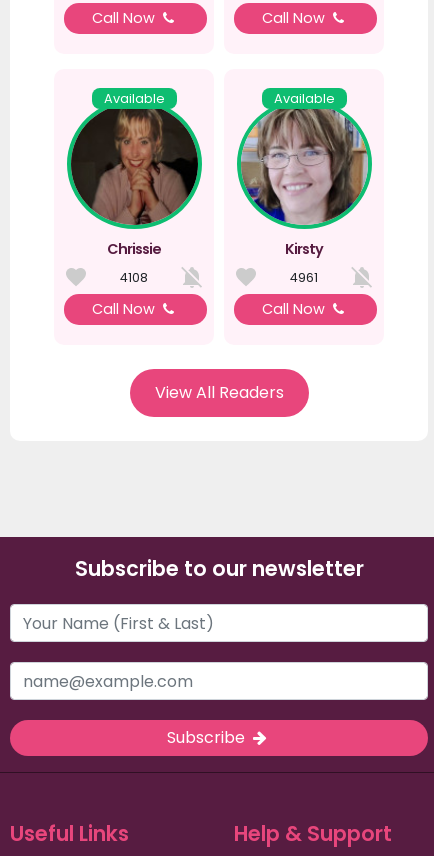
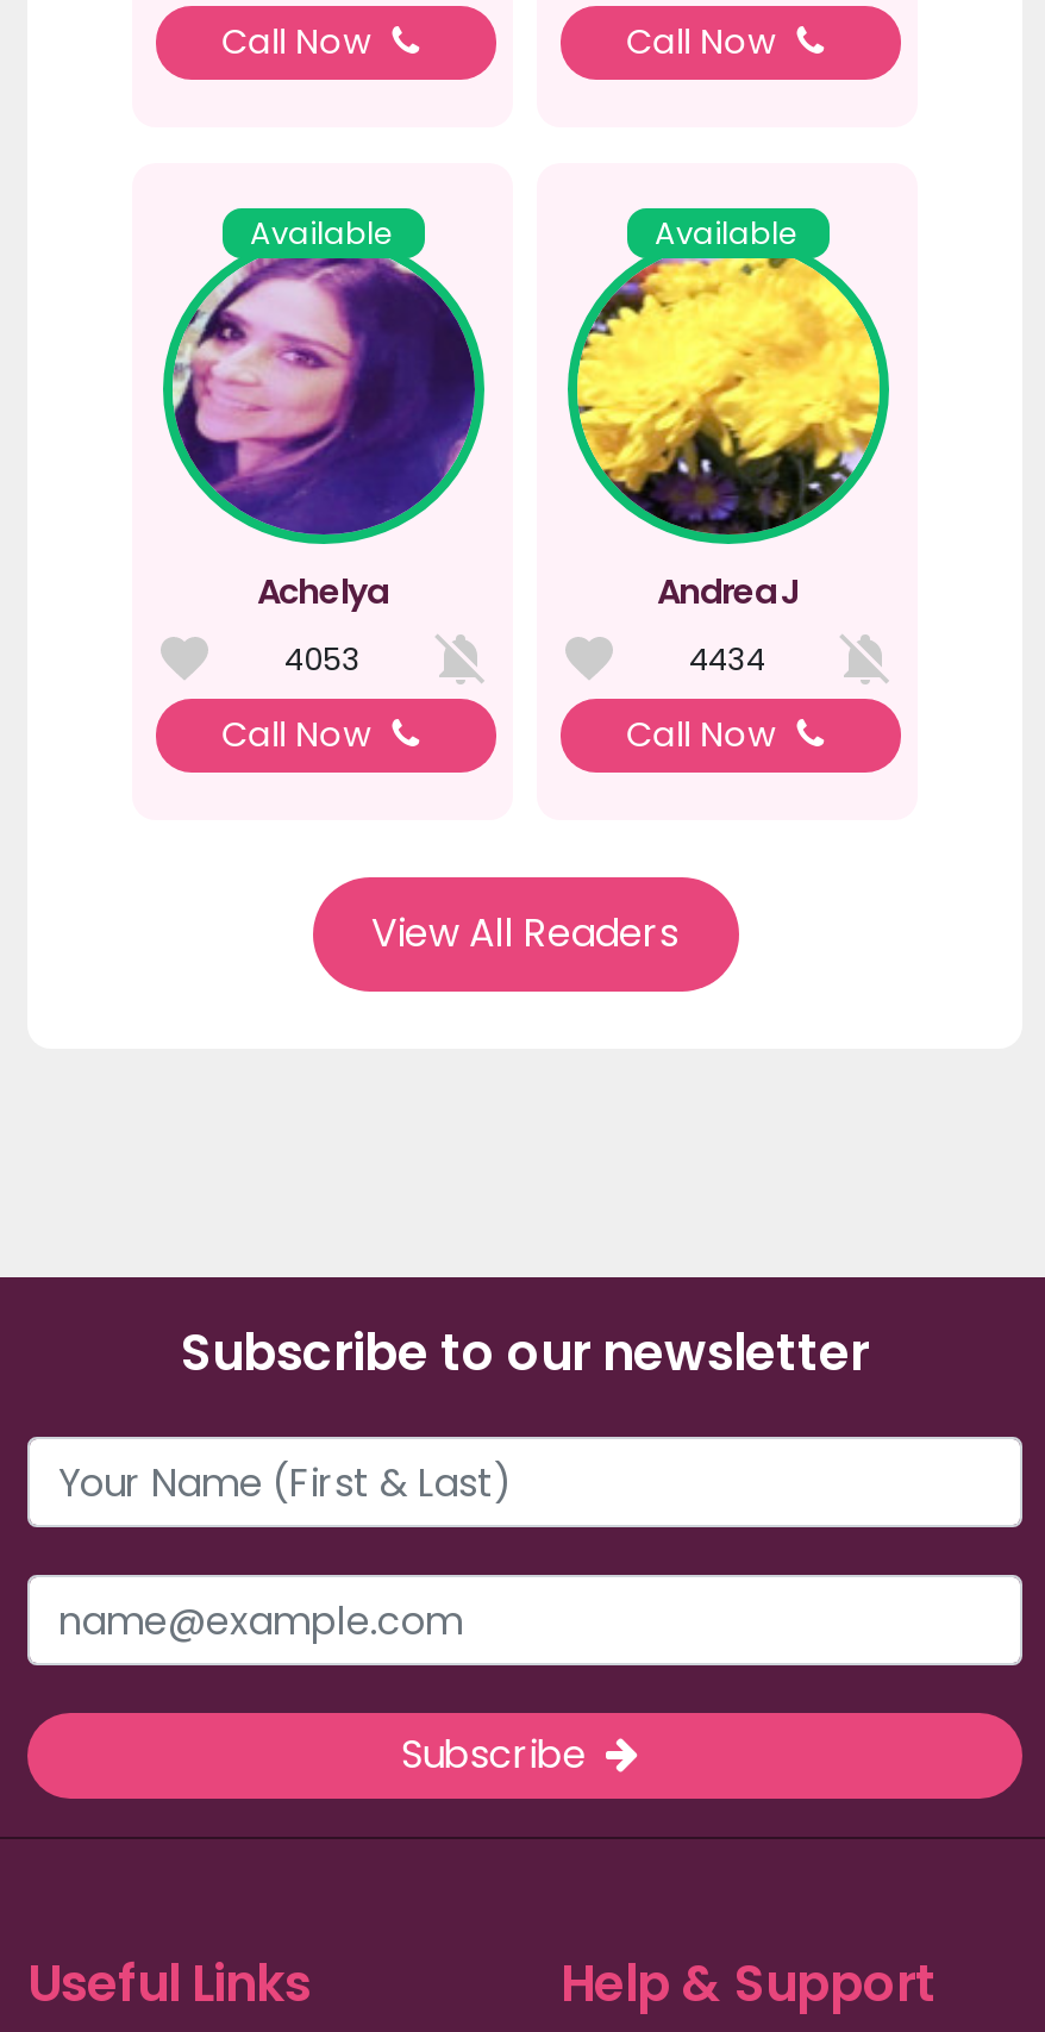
- [image]
- Chrissie
+ [image]
+ Achelya

- [image]
- Kirsty
+ [image]
+ Andrea J

- 4108
+ 4053

- 4961
+ 4434
